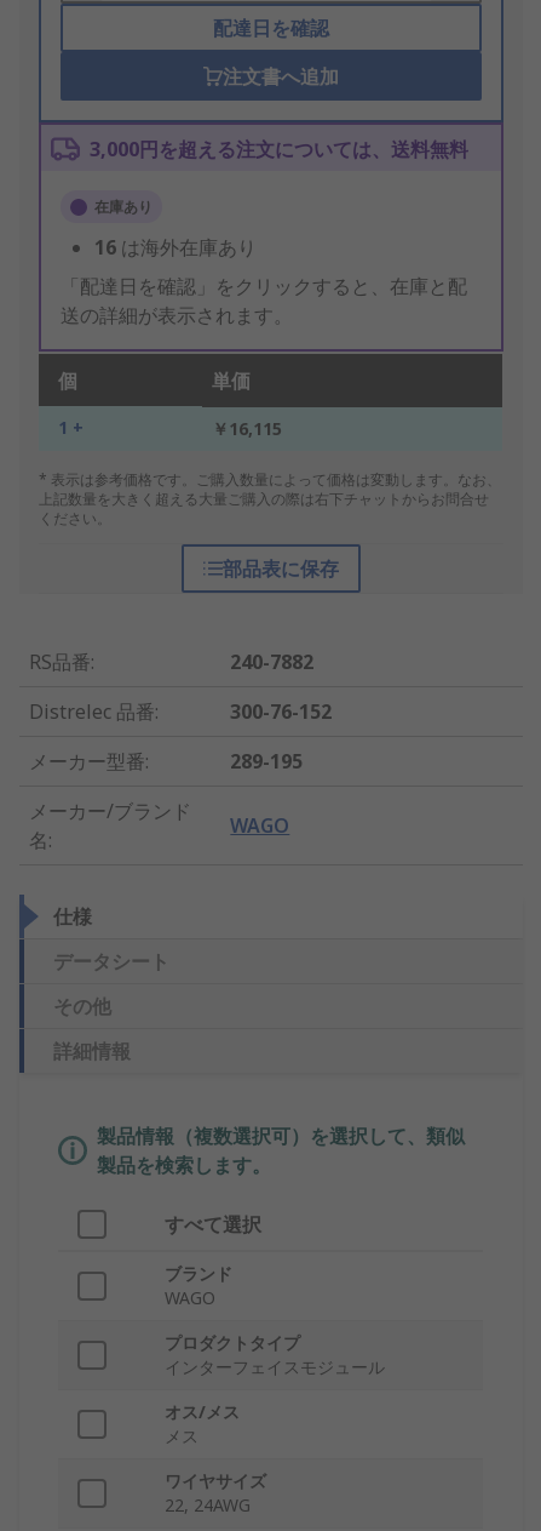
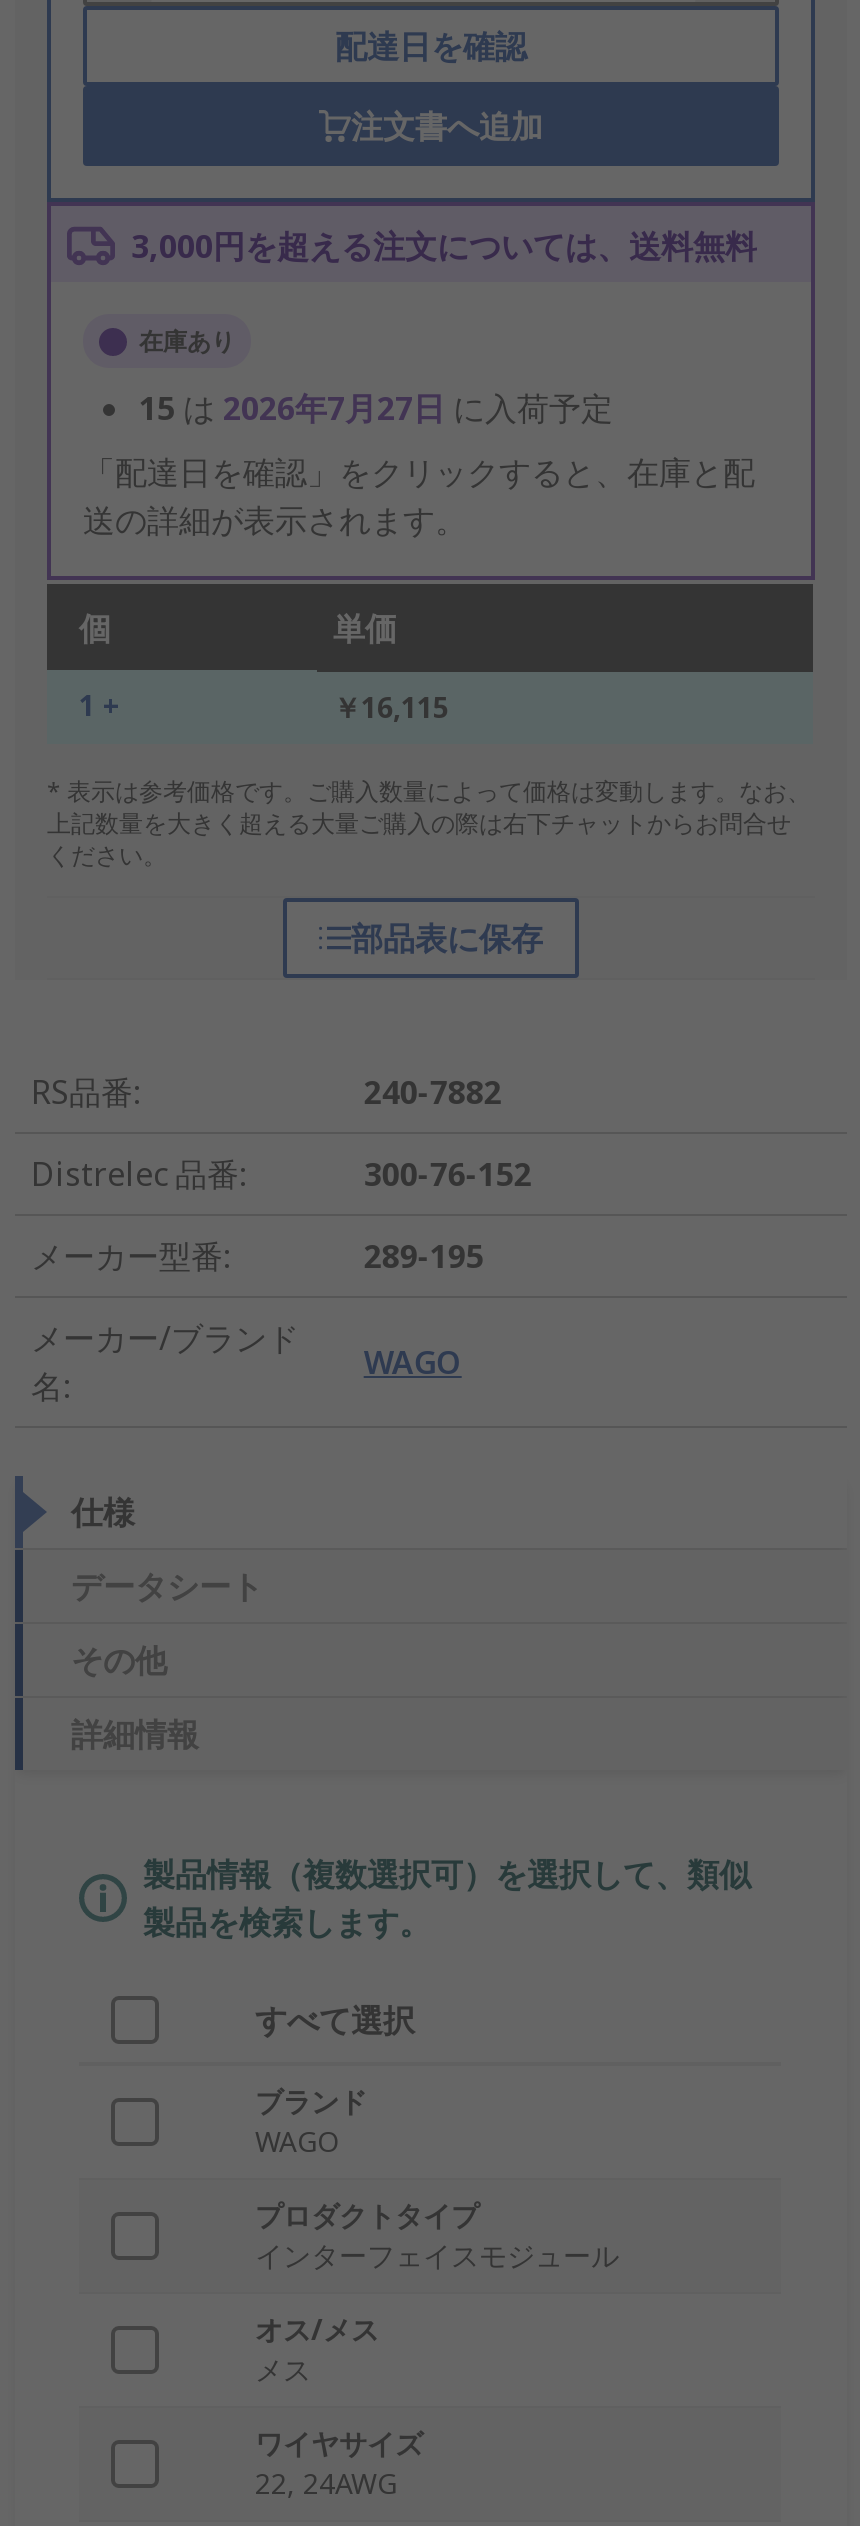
- 16は海外在庫あり
+ 15は2026年7月27日に入荷予定
